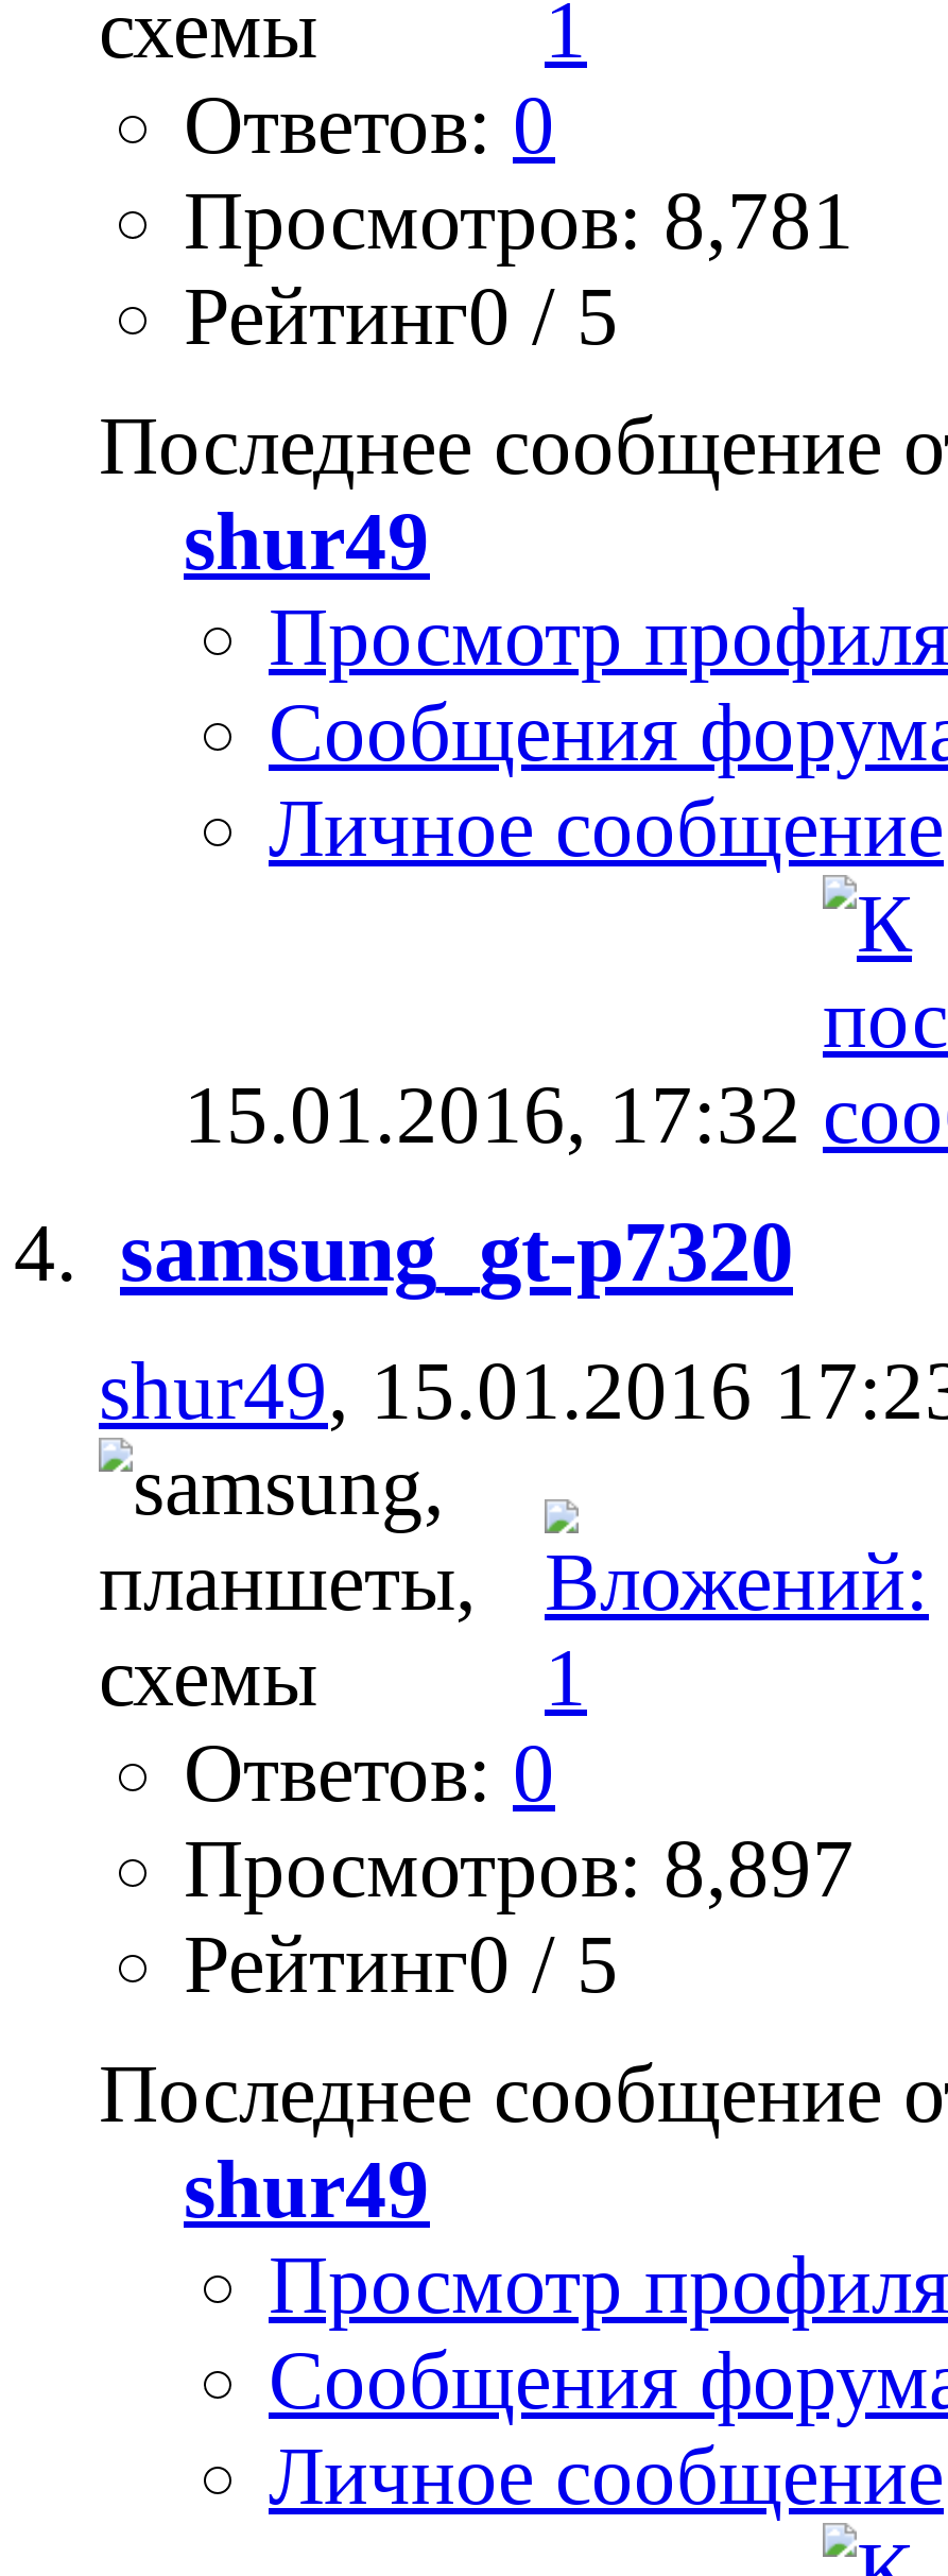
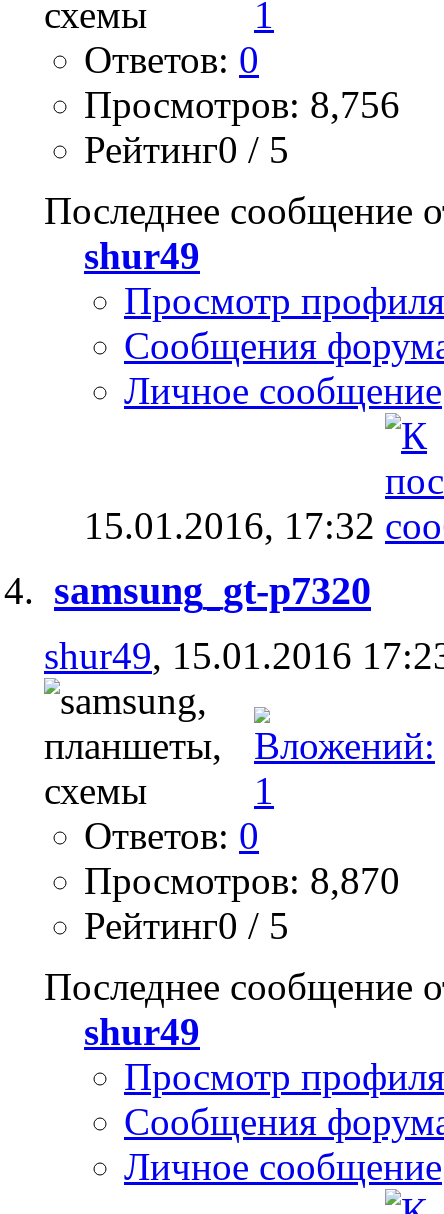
- Просмотров: 8,781
+ Просмотров: 8,756

- Просмотров: 8,897
+ Просмотров: 8,870
